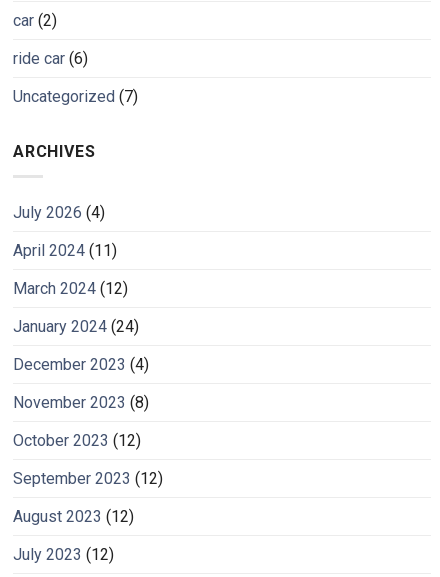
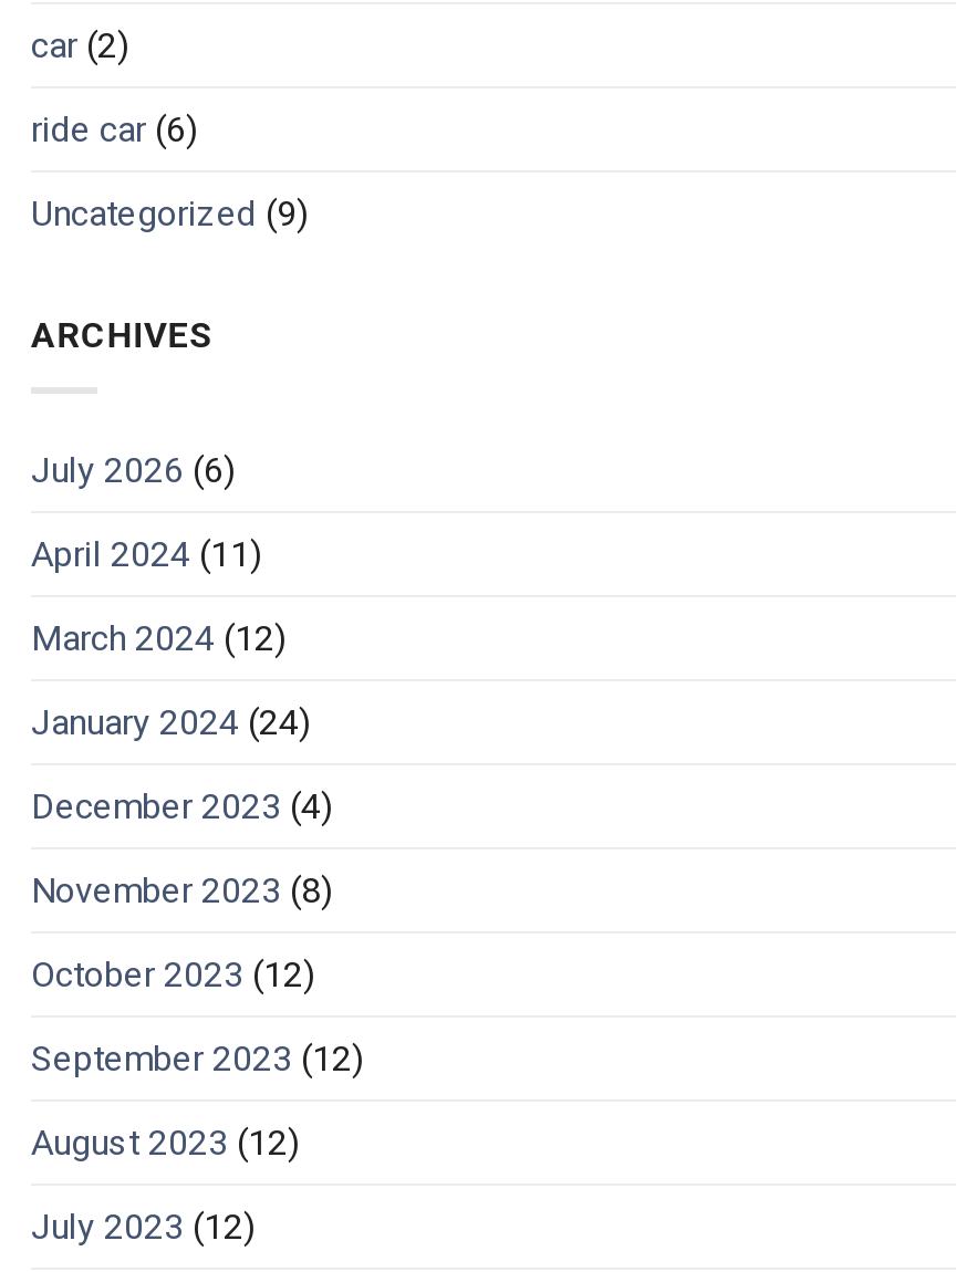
- Uncategorized (7)
+ Uncategorized (9)

- July 2026 (4)
+ July 2026 (6)
